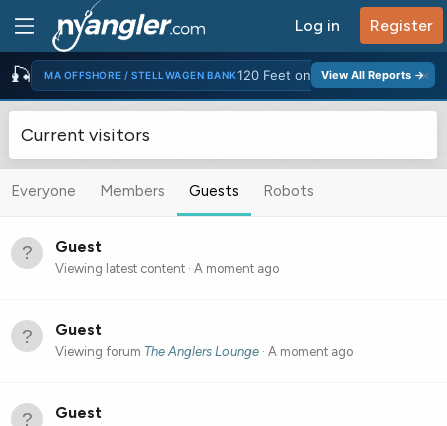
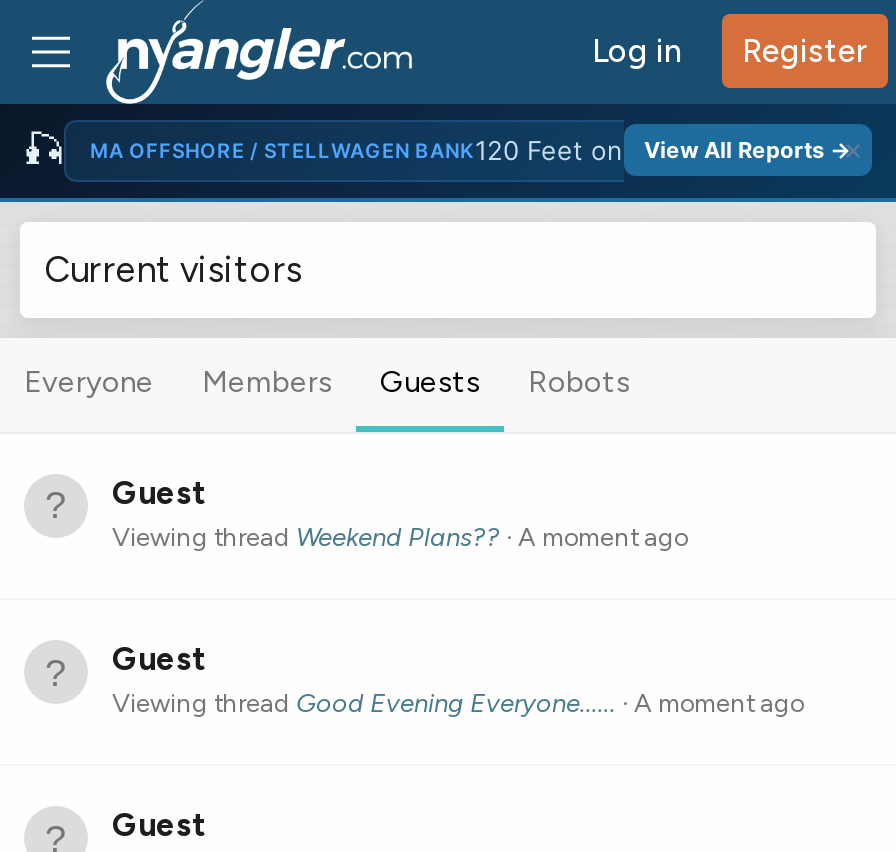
- Viewing latest content A moment ago
+ Viewing thread Weekend Plans?? A moment ago

- Viewing forum The Anglers Lounge A moment ago
+ Viewing thread Good Evening Everyone...... A moment ago
